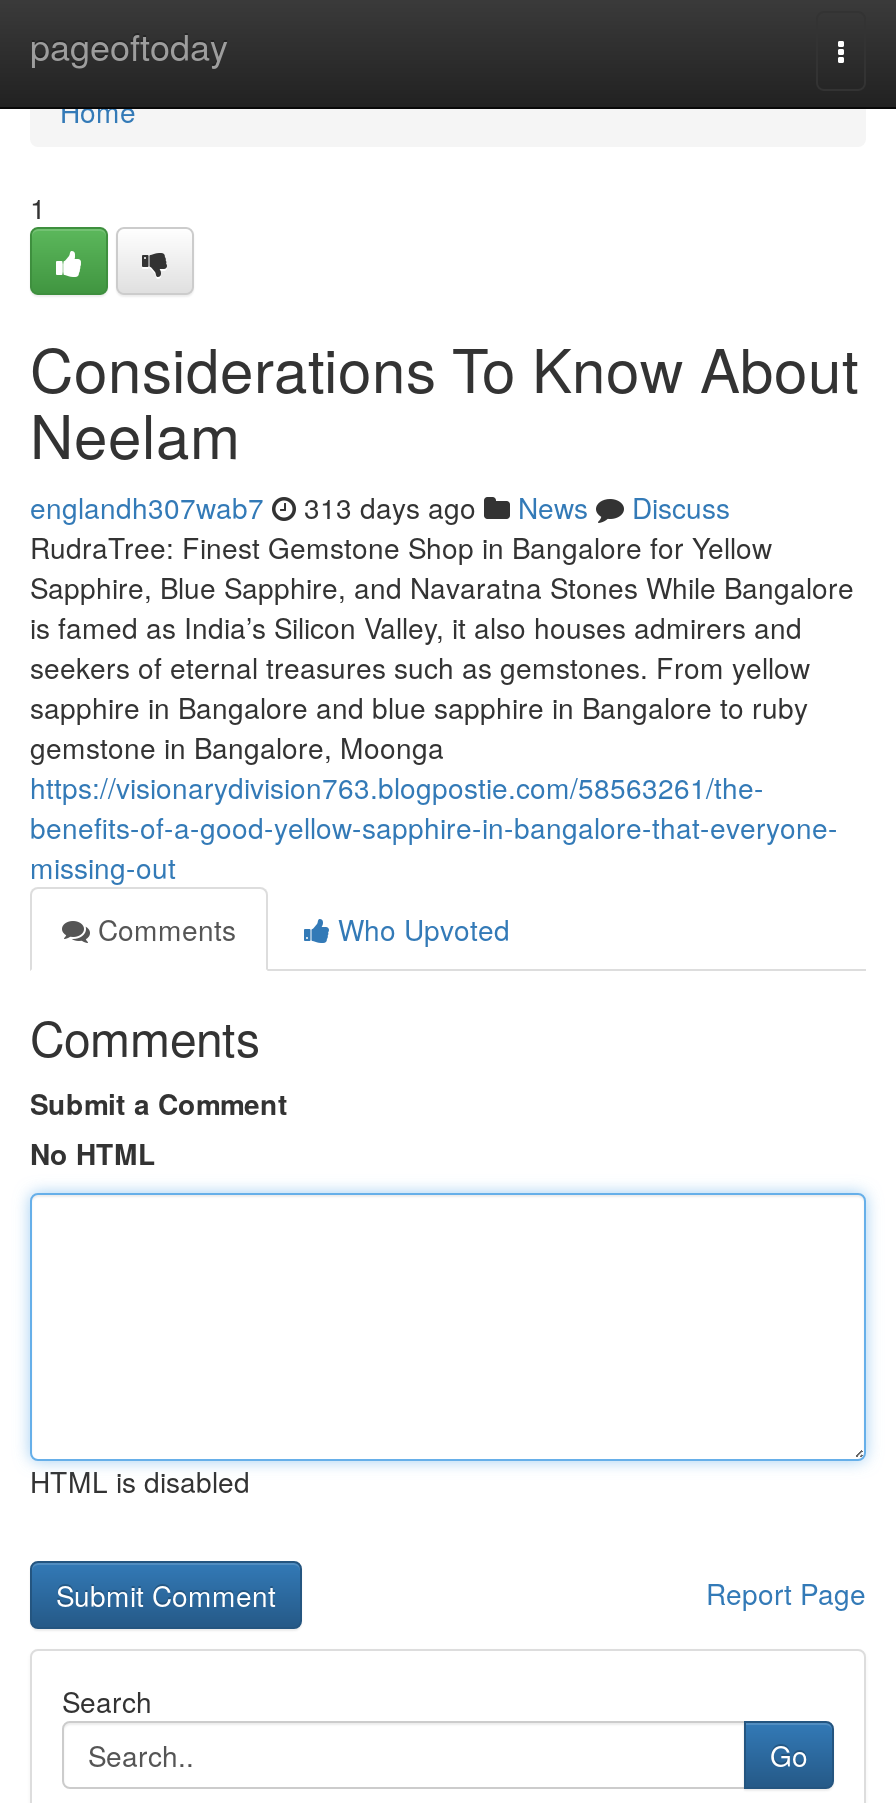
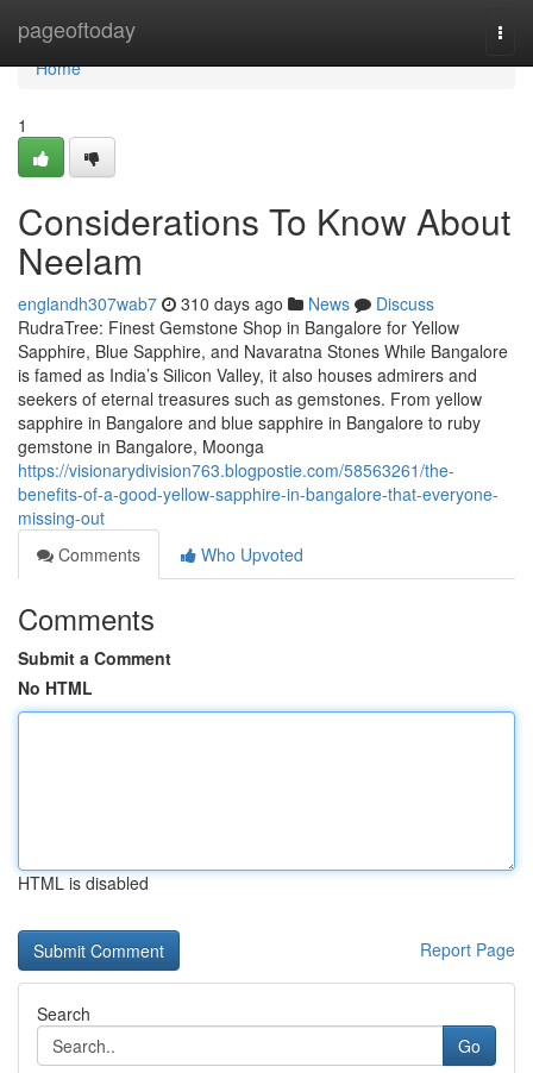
- englandh307wab7 313 days ago News Discuss
+ englandh307wab7 310 days ago News Discuss
